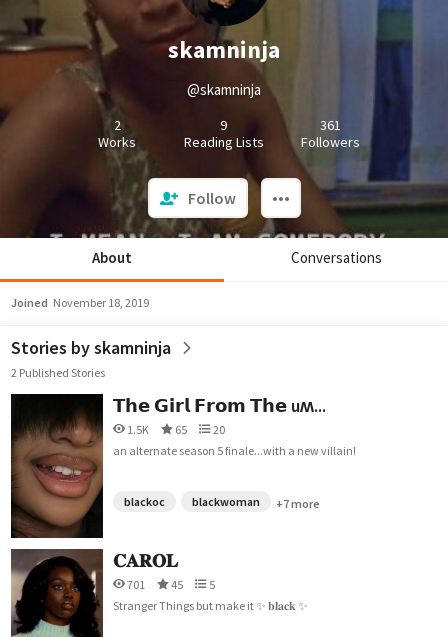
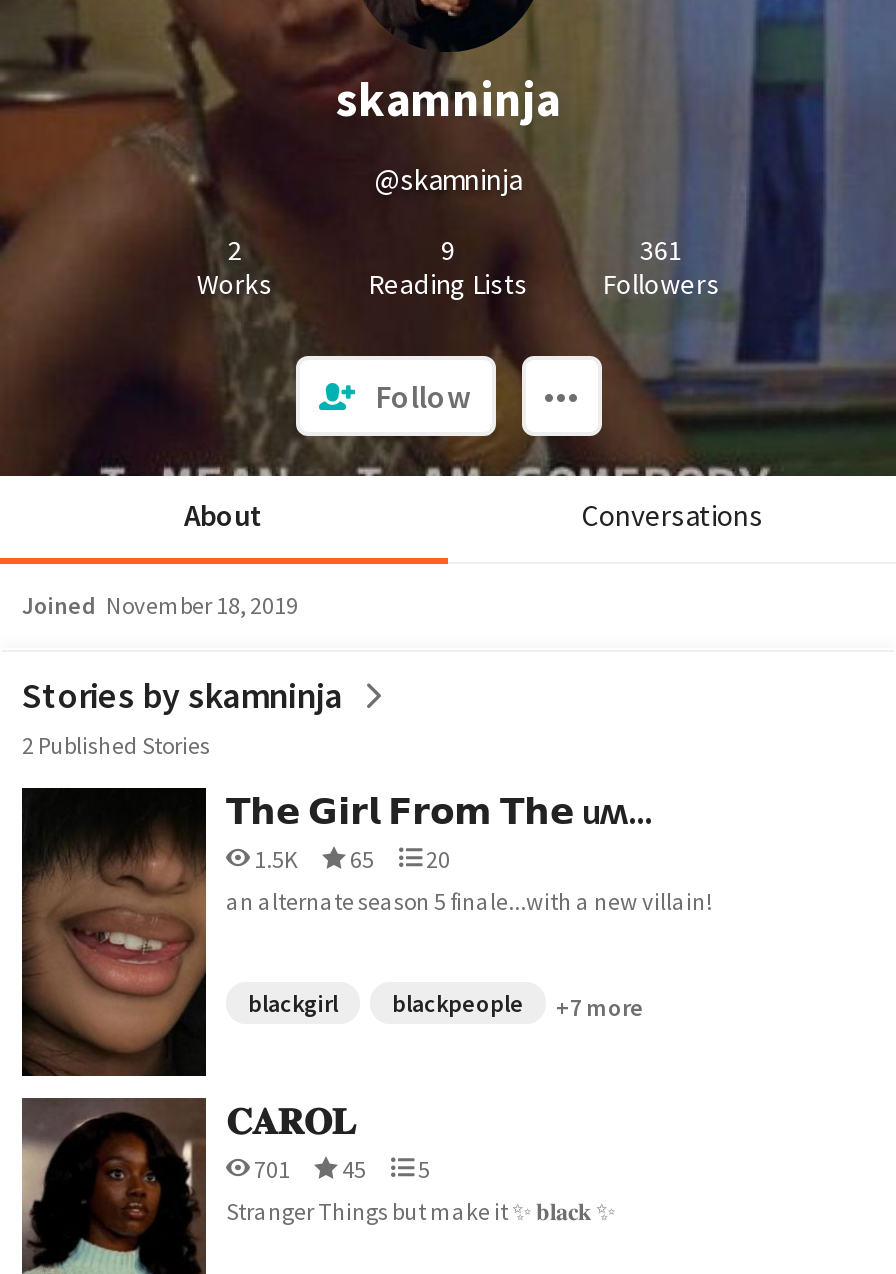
- blackoc
- blackwoman
+ blackgirl
+ blackpeople
